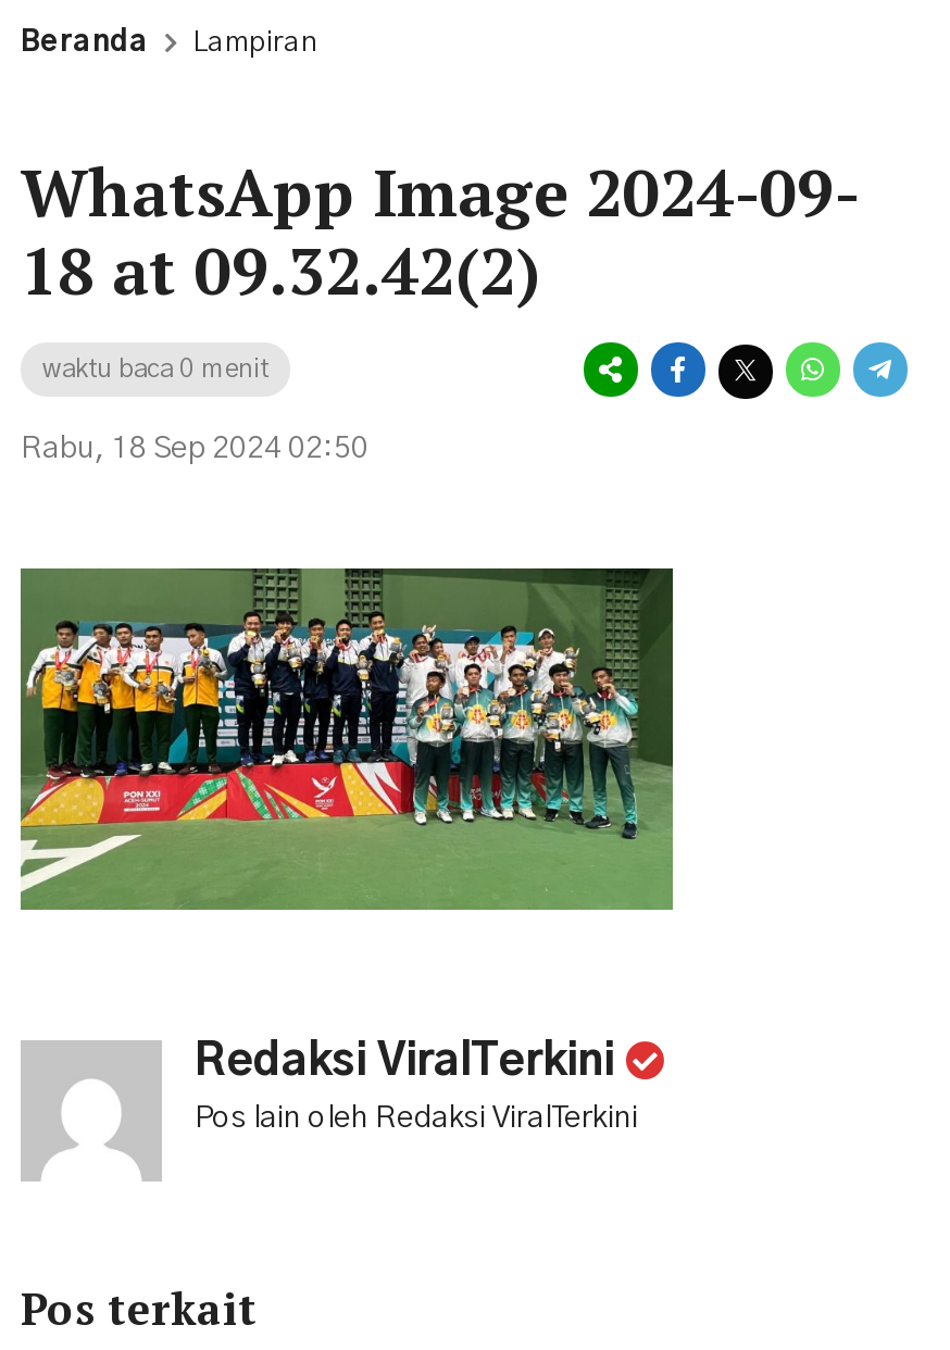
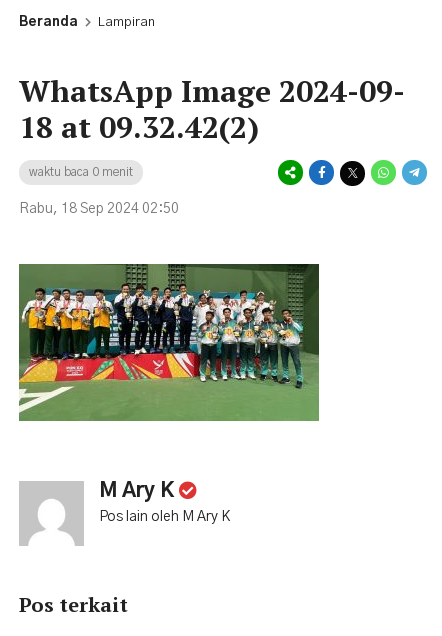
- Redaksi ViralTerkini
- Pos lain oleh Redaksi ViralTerkini
+ M Ary K
+ Pos lain oleh M Ary K
